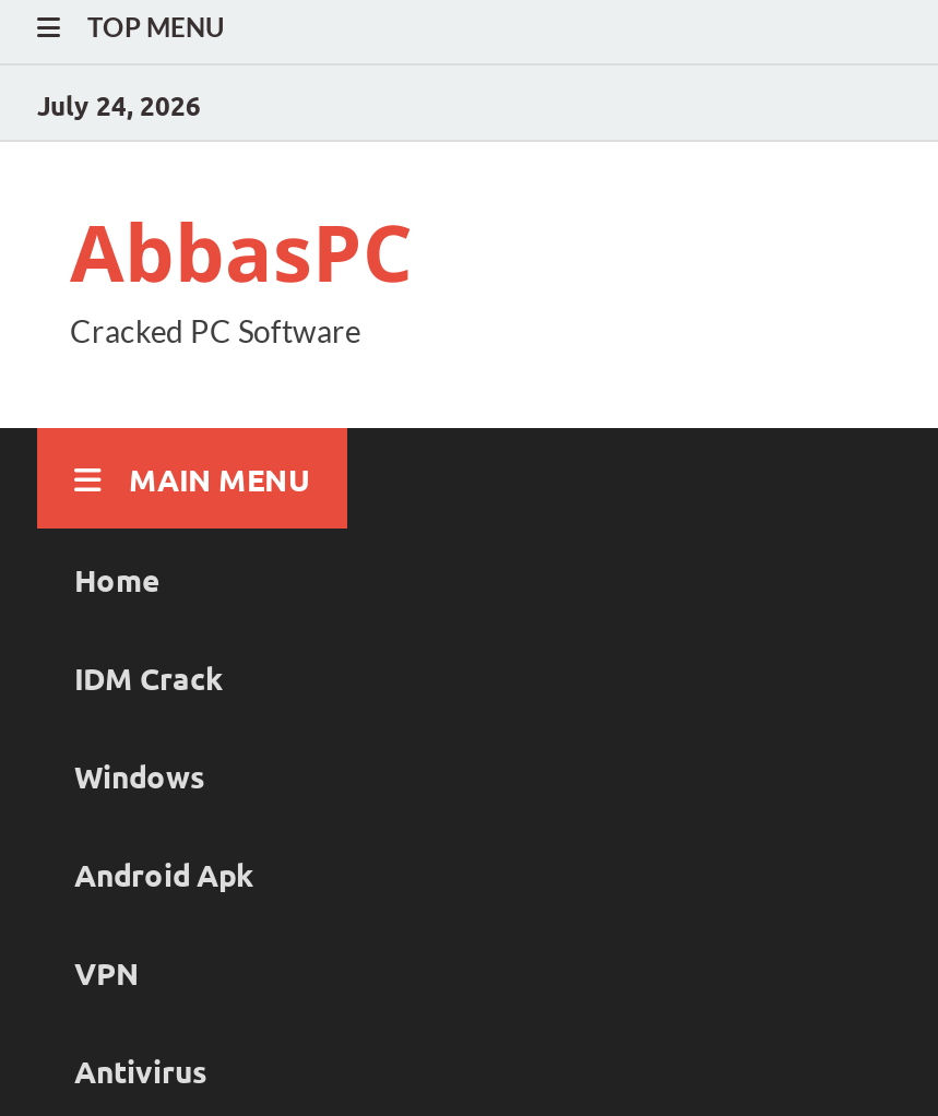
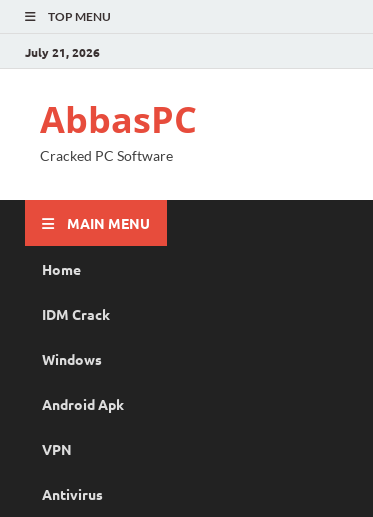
- July 24, 2026
+ July 21, 2026
